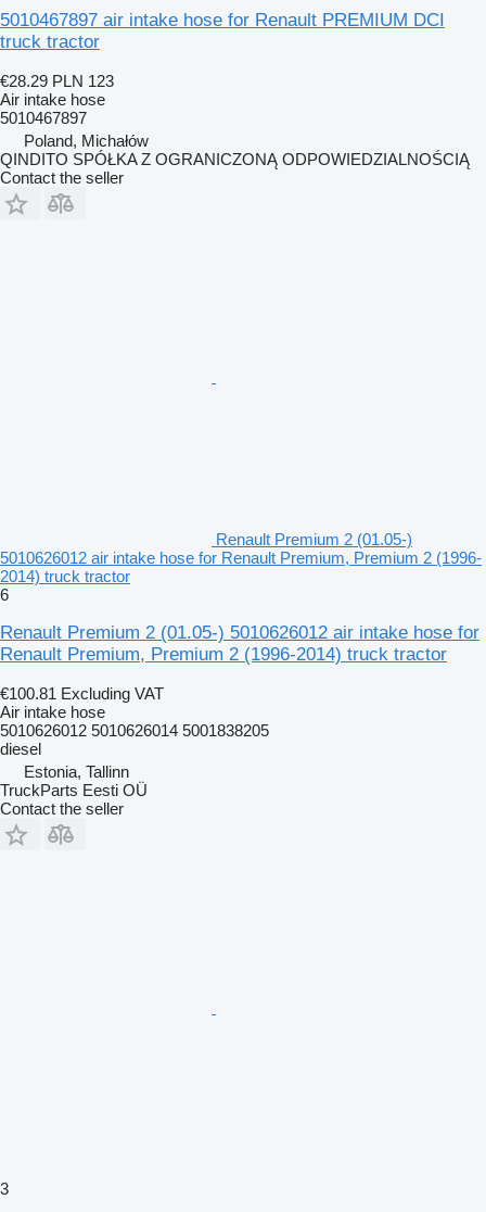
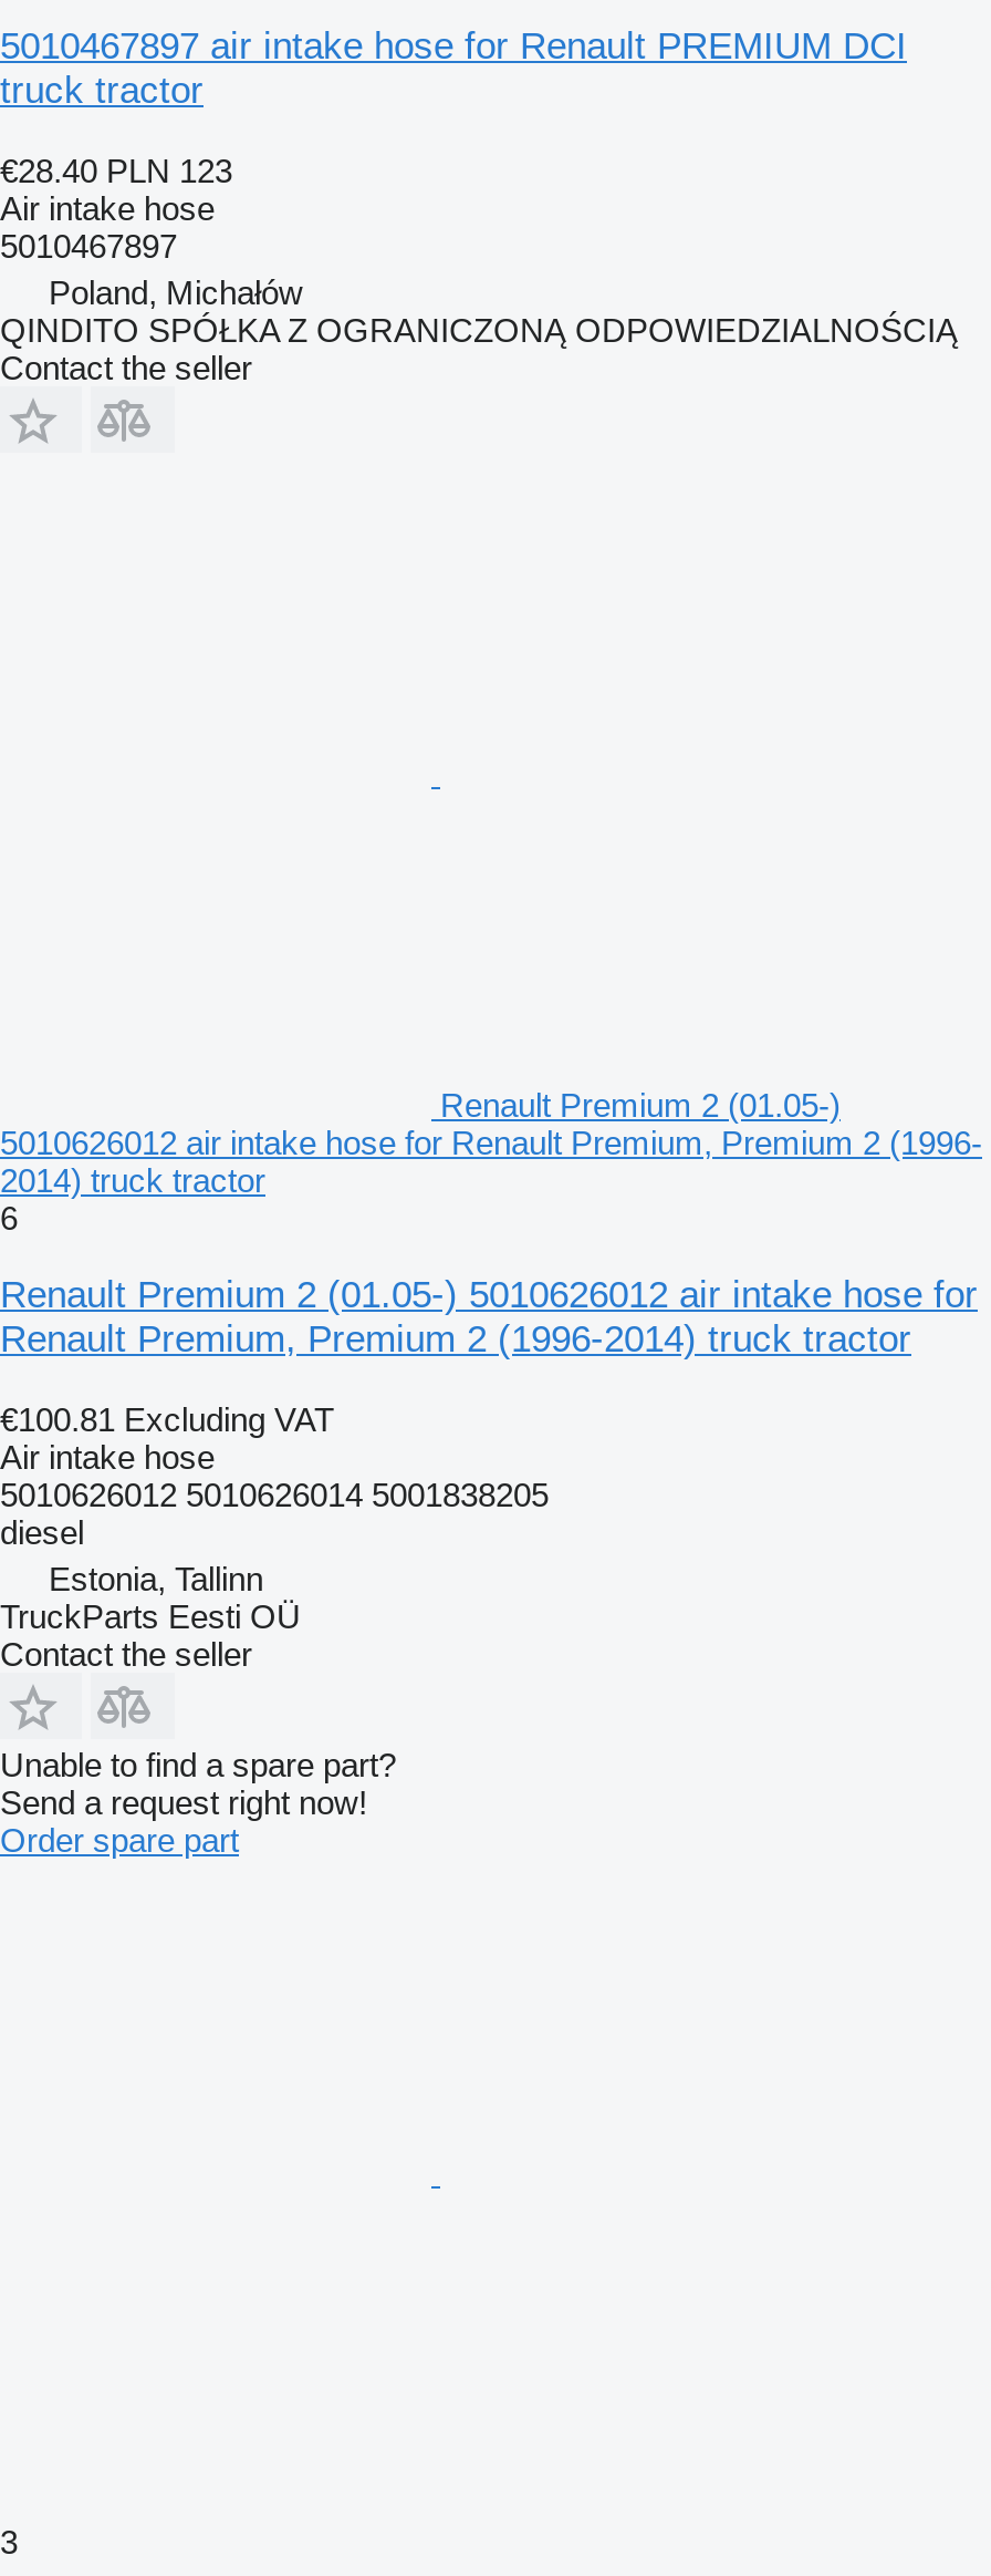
- €28.29 PLN 123
+ €28.40 PLN 123

+ Unable to find a spare part?
+ Send a request right now!
+ Order spare part
